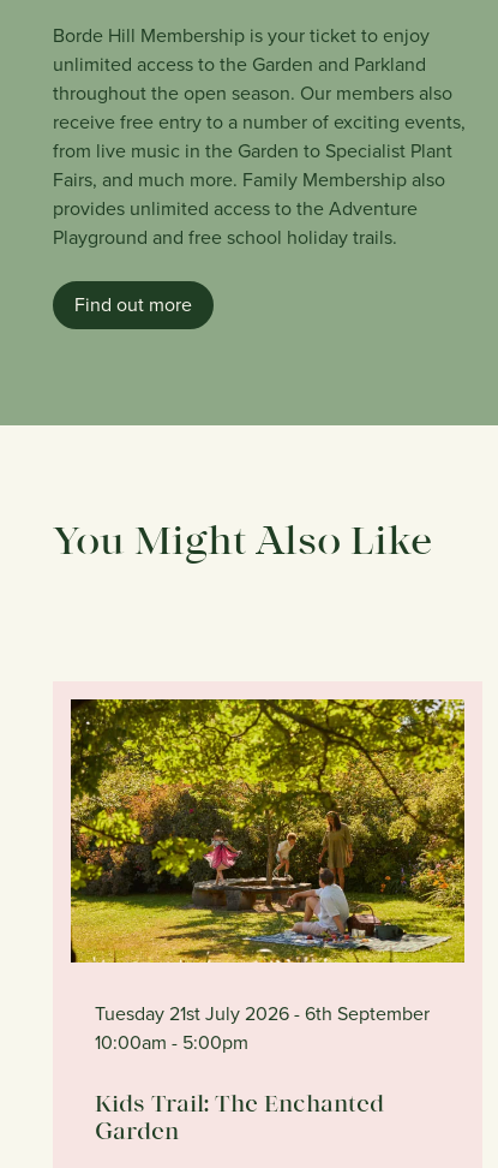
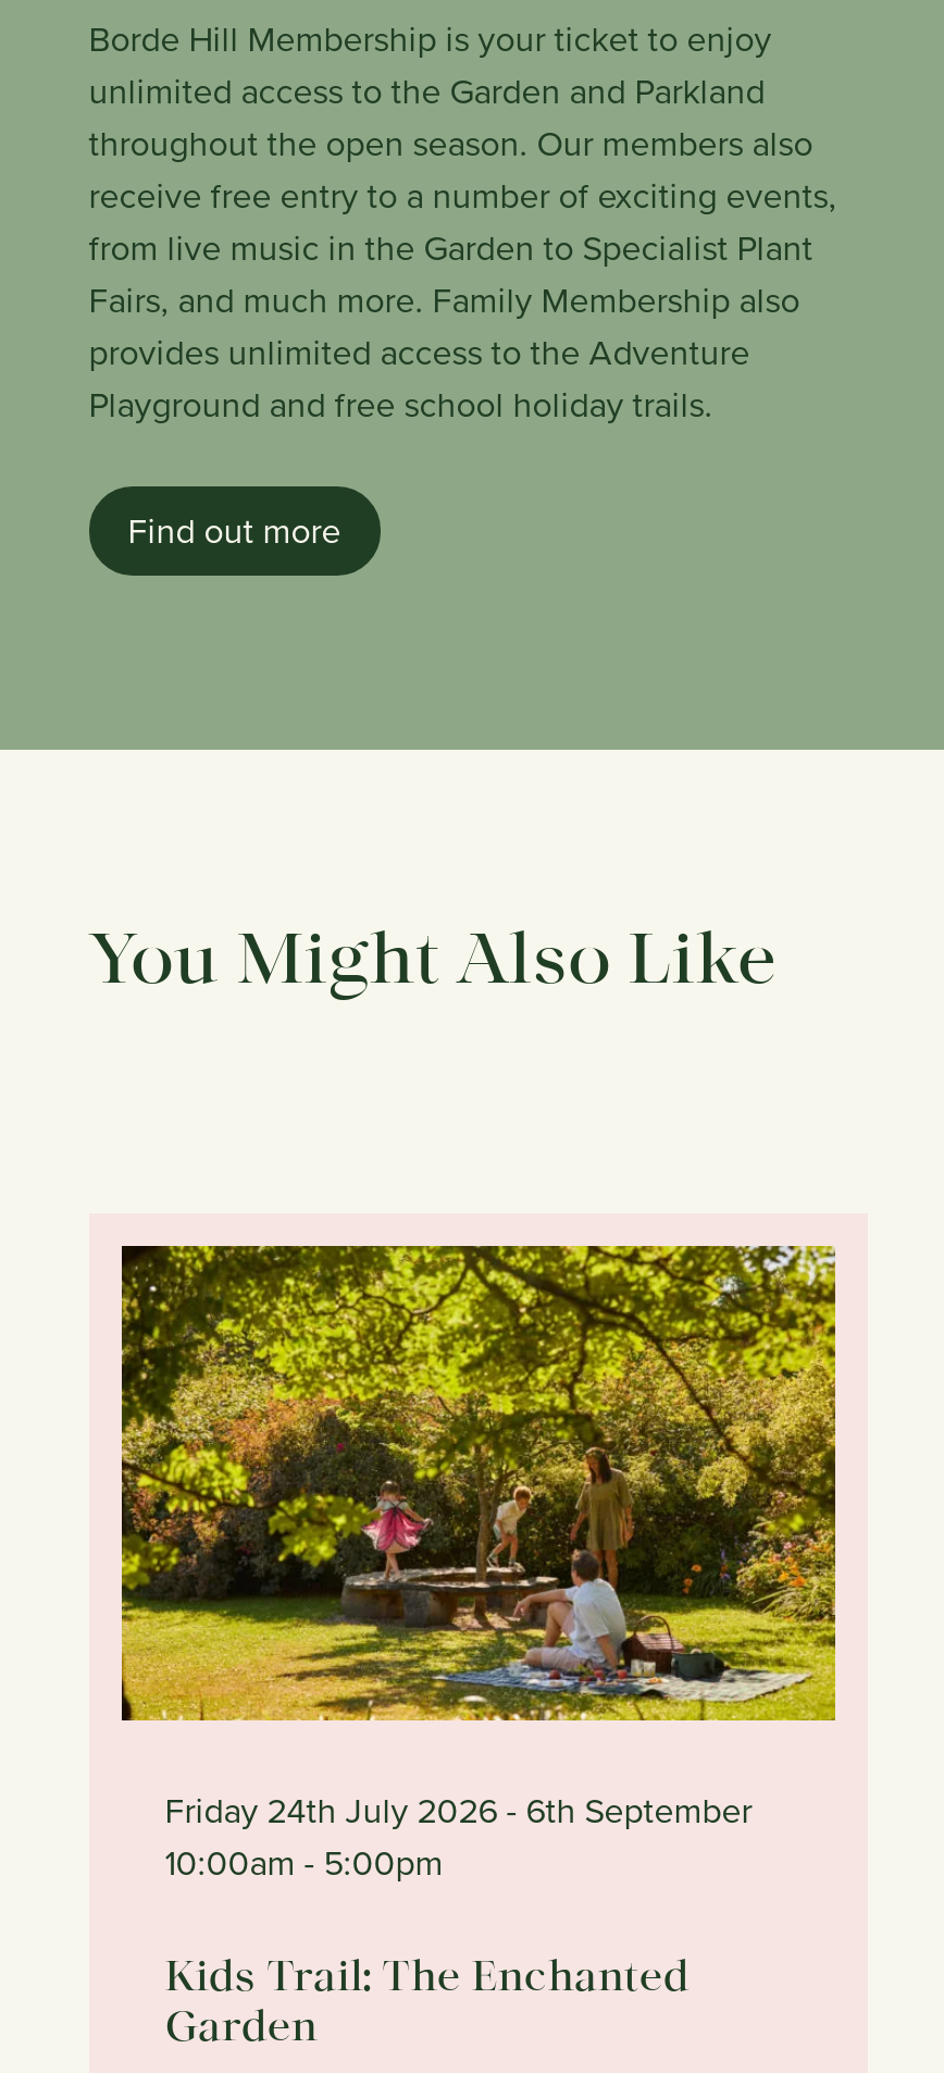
- Tuesday 21st July 2026 - 6th September
+ Friday 24th July 2026 - 6th September
